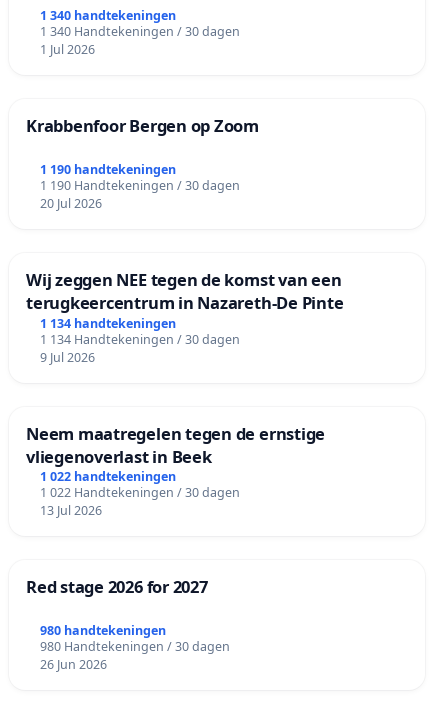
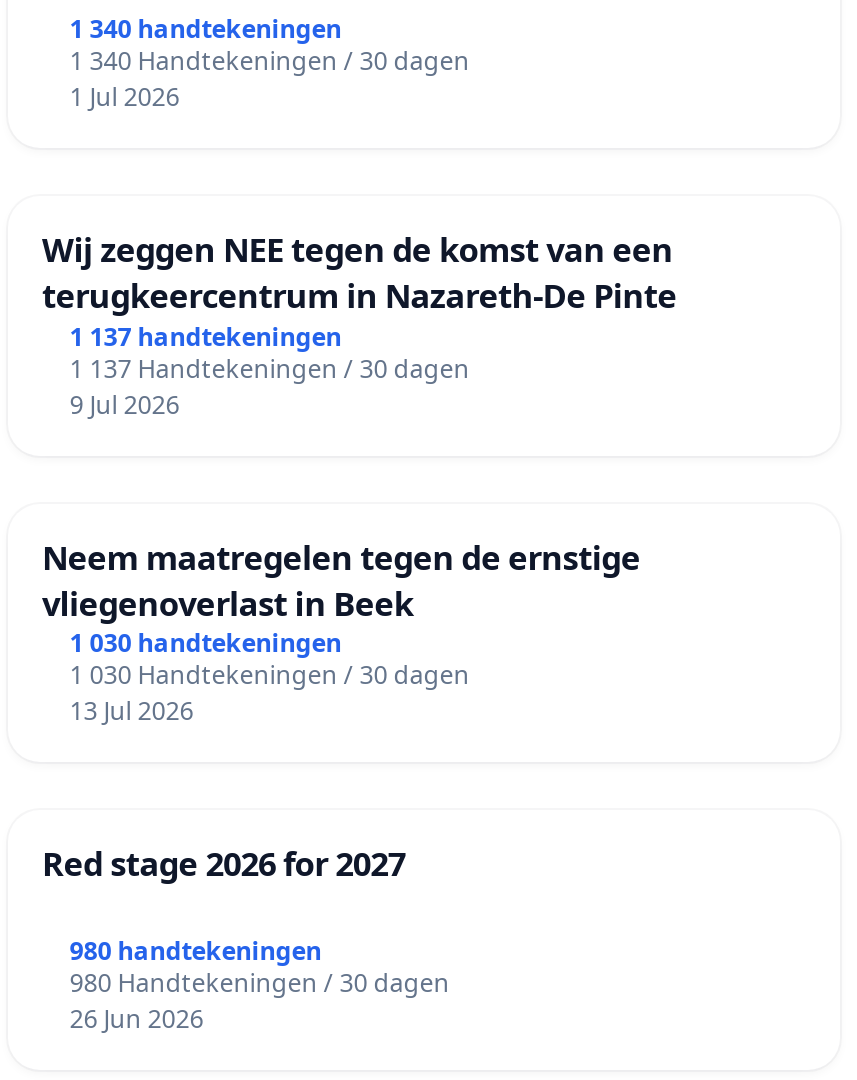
- Krabbenfoor Bergen op Zoom
- 1 190 handtekeningen
- 1 190 Handtekeningen / 30 dagen
- 20 Jul 2026

- 1 134 handtekeningen
+ 1 137 handtekeningen

- 1 134 Handtekeningen / 30 dagen
+ 1 137 Handtekeningen / 30 dagen

- 1 022 handtekeningen
+ 1 030 handtekeningen

- 1 022 Handtekeningen / 30 dagen
+ 1 030 Handtekeningen / 30 dagen
